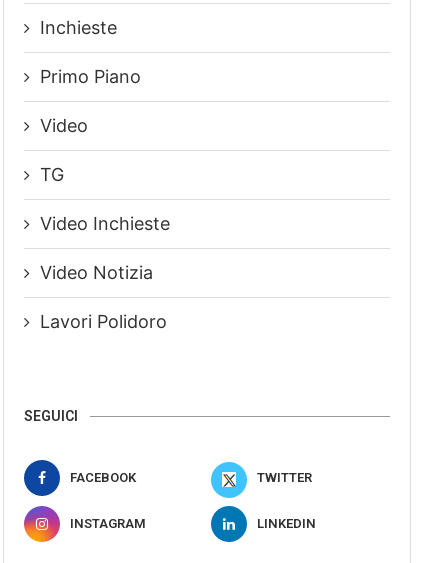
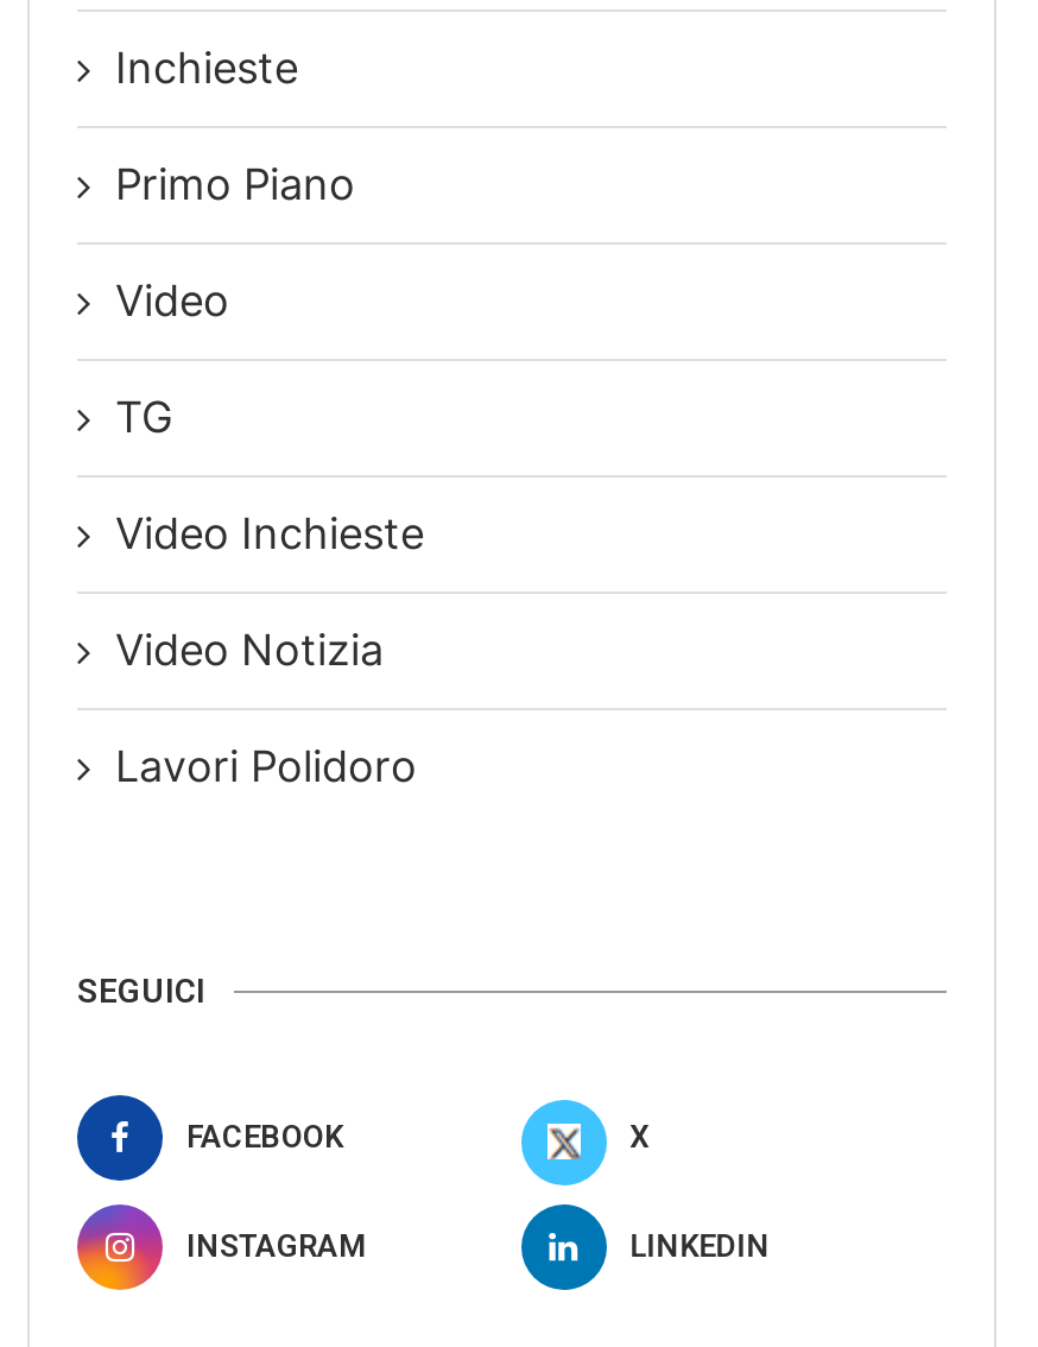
- TWITTER
+ X
